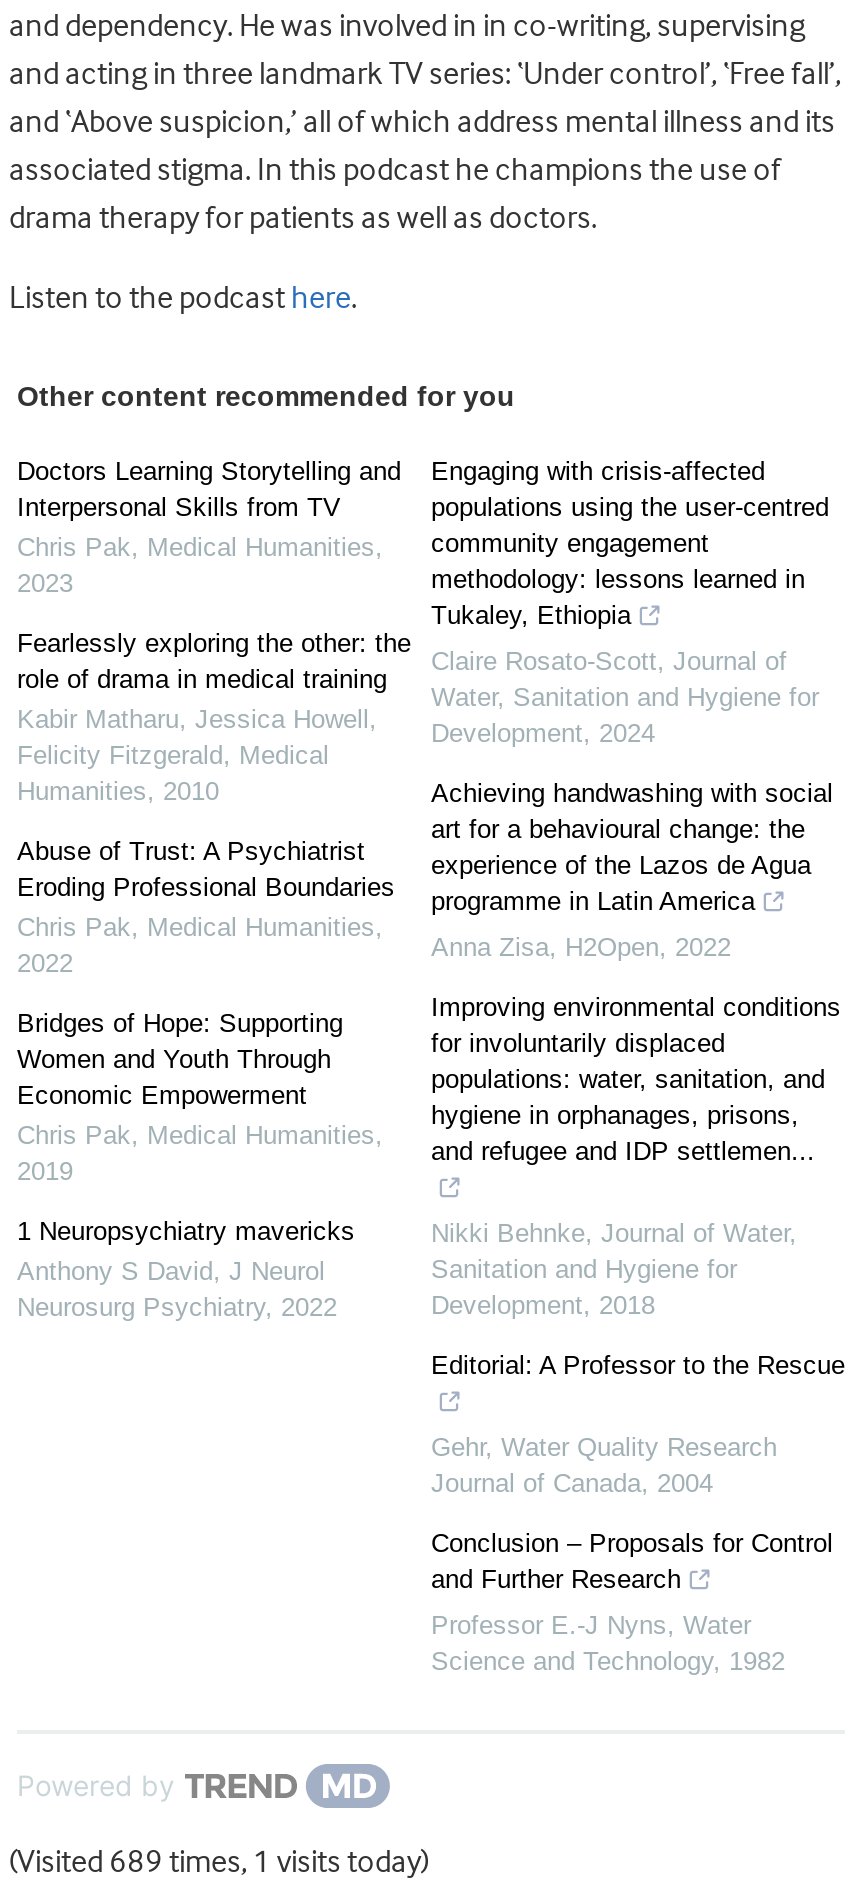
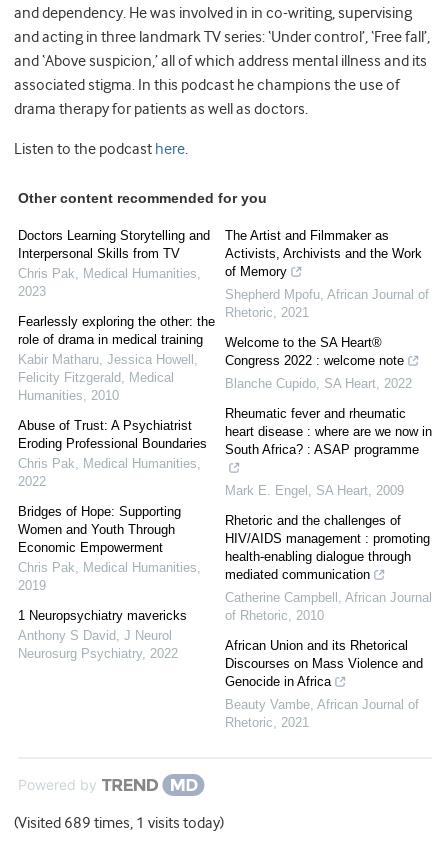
- Engaging with crisis-affected
- populations using the user-centred
- community engagement
- methodology: lessons learned in
- Tukaley, Ethiopia
+ The Artist and Filmmaker as
+ Activists, Archivists and the Work
+ of Memory

- Claire Rosato-Scott, Journal of
- Water, Sanitation and Hygiene for
- Development, 2024
+ Shepherd Mpofu, African Journal of
+ Rhetoric, 2021

- Achieving handwashing with social
- art for a behavioural change: the
- experience of the Lazos de Agua
- programme in Latin America
+ Welcome to the SA Heart®
+ Congress 2022 : welcome note

- Anna Zisa, H2Open, 2022
+ Blanche Cupido, SA Heart, 2022

- Improving environmental conditions
- for involuntarily displaced
- populations: water, sanitation, and
- hygiene in orphanages, prisons,
- and refugee and IDP settlemen...
+ Rheumatic fever and rheumatic
+ heart disease : where are we now in
+ South Africa? : ASAP programme

- Nikki Behnke, Journal of Water,
- Sanitation and Hygiene for
- Development, 2018
+ Mark E. Engel, SA Heart, 2009

- Editorial: A Professor to the Rescue
+ Rhetoric and the challenges of
+ HIV/AIDS management : promoting
+ health-enabling dialogue through
+ mediated communication

- Gehr, Water Quality Research
- Journal of Canada, 2004
+ Catherine Campbell, African Journal
+ of Rhetoric, 2010

- Conclusion – Proposals for Control
- and Further Research
+ African Union and its Rhetorical
+ Discourses on Mass Violence and
+ Genocide in Africa

- Professor E.-J Nyns, Water
- Science and Technology, 1982
+ Beauty Vambe, African Journal of
+ Rhetoric, 2021
